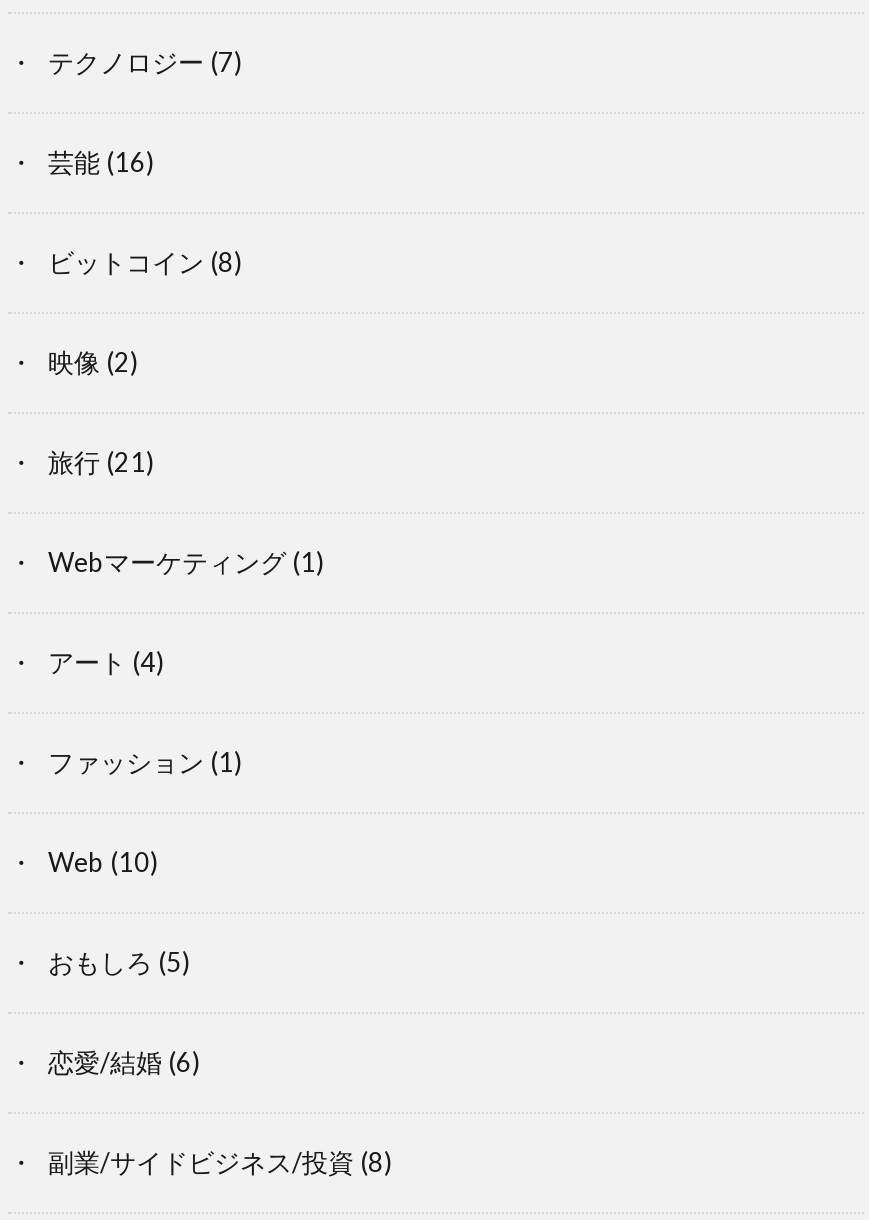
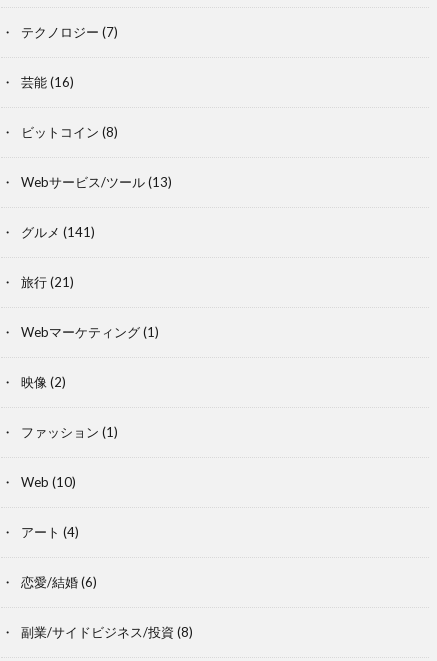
- 映像(2)
+ Webサービス/ツール(13)
+ グルメ(141)

- アート(4)
+ 映像(2)

- おもしろ(5)
+ アート(4)
